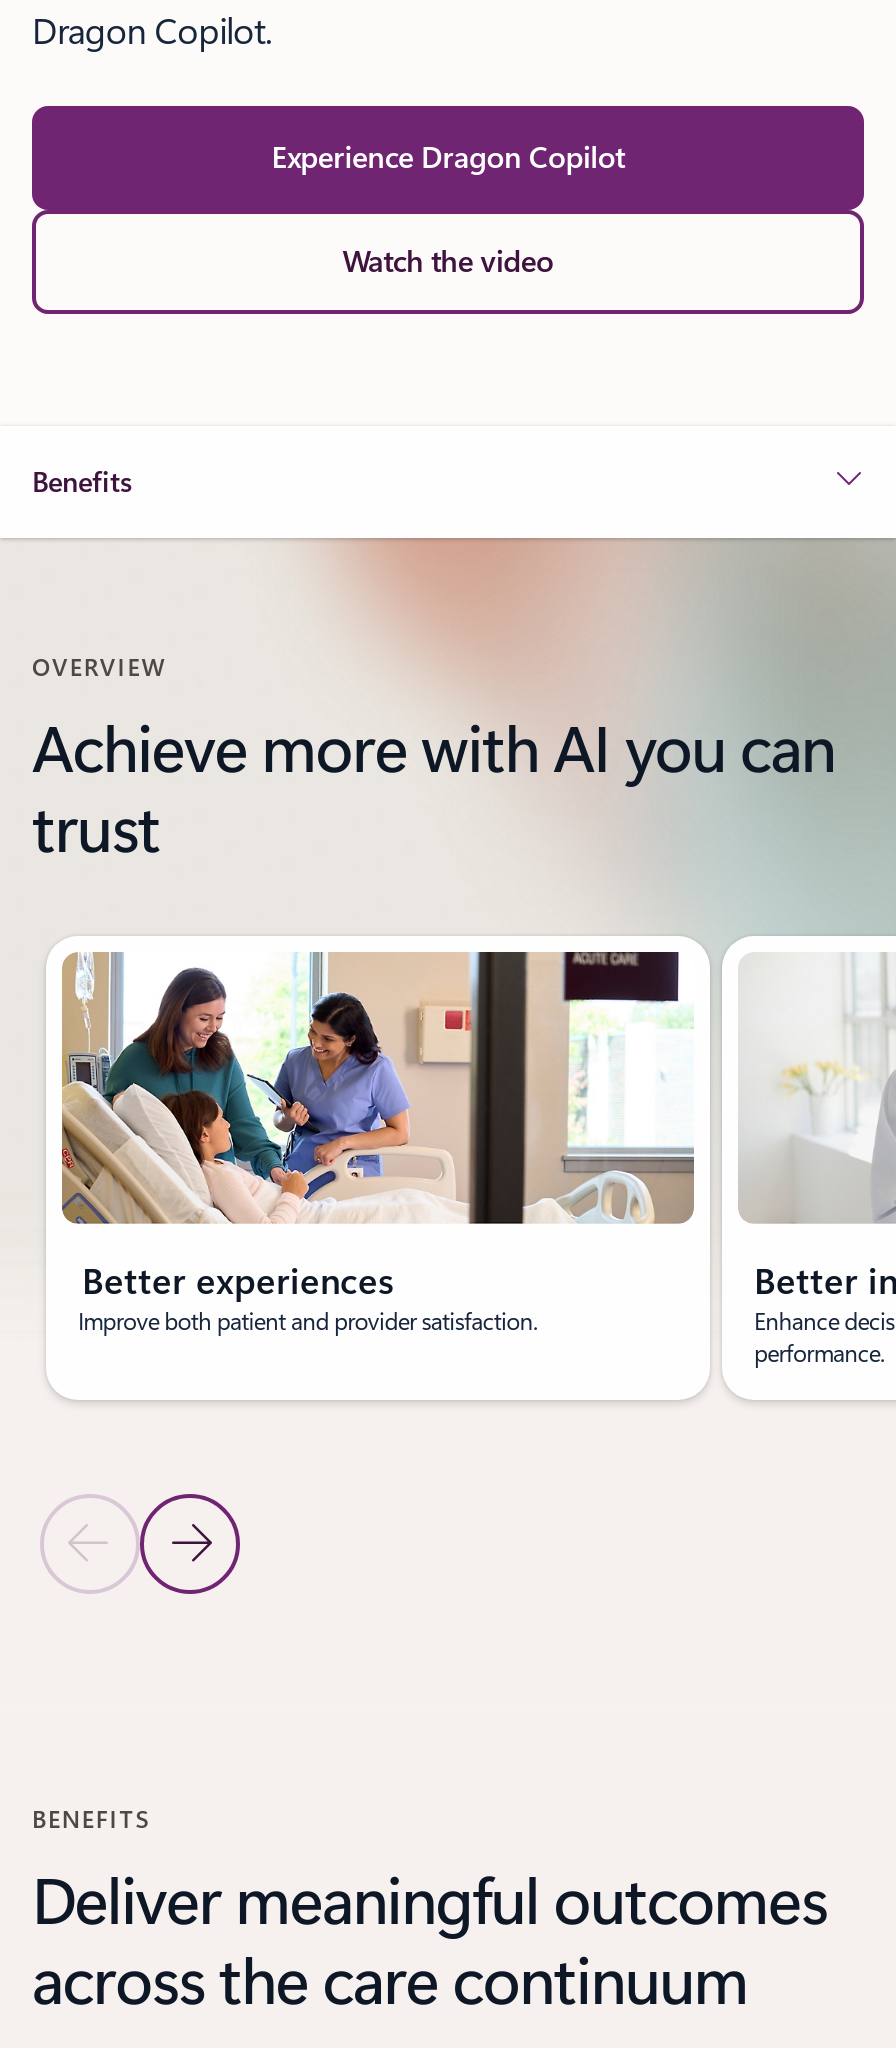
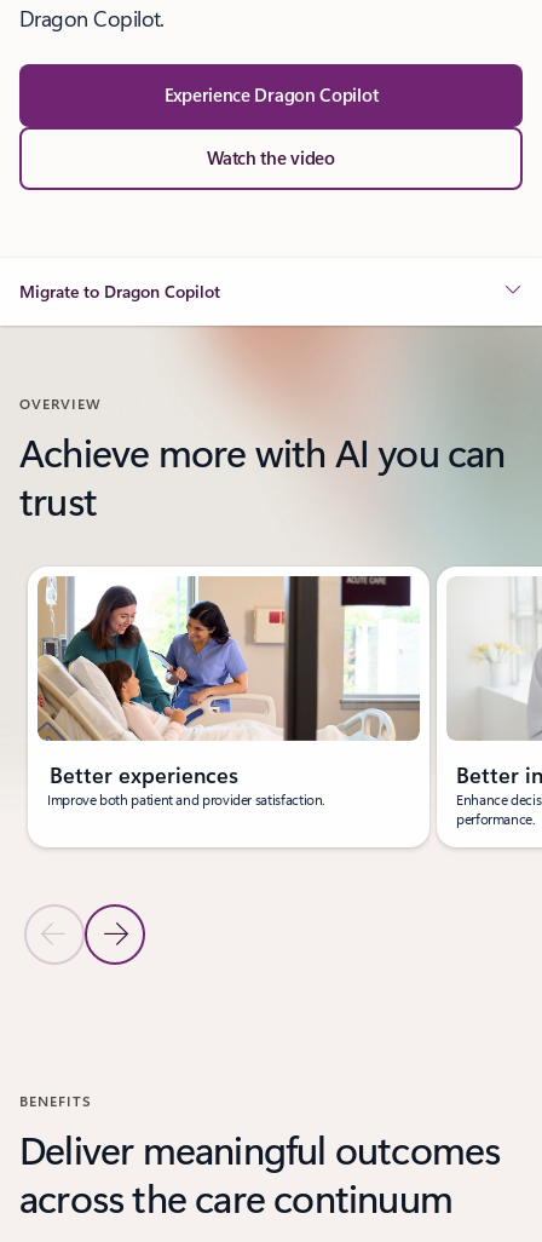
- Benefits
+ Migrate to Dragon Copilot
